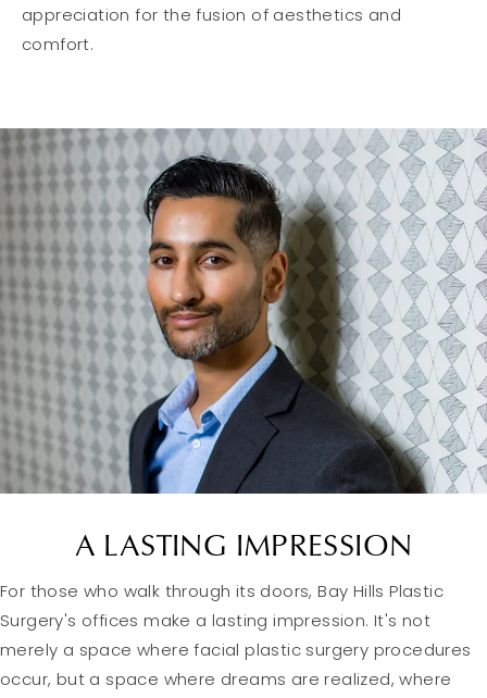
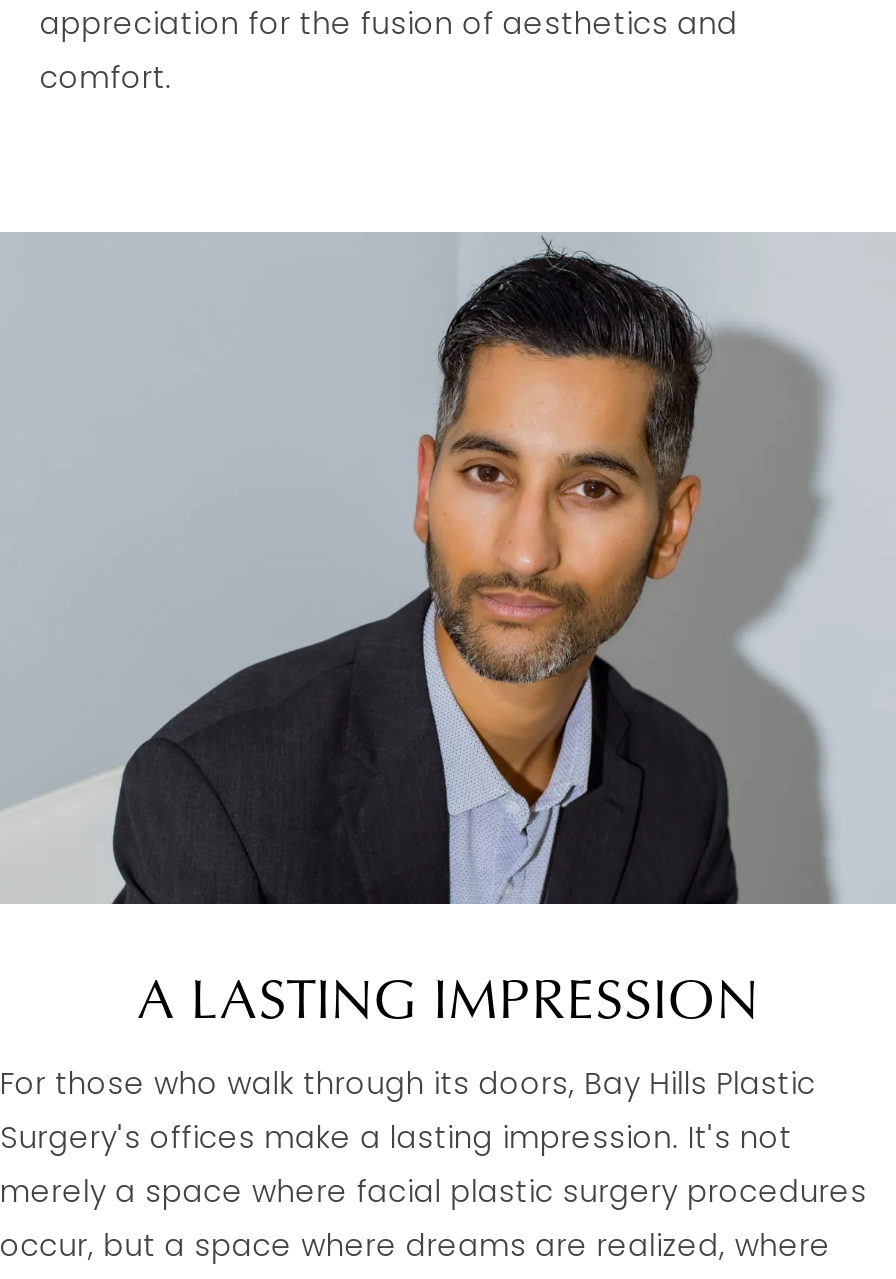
- [image]
+ [image]
